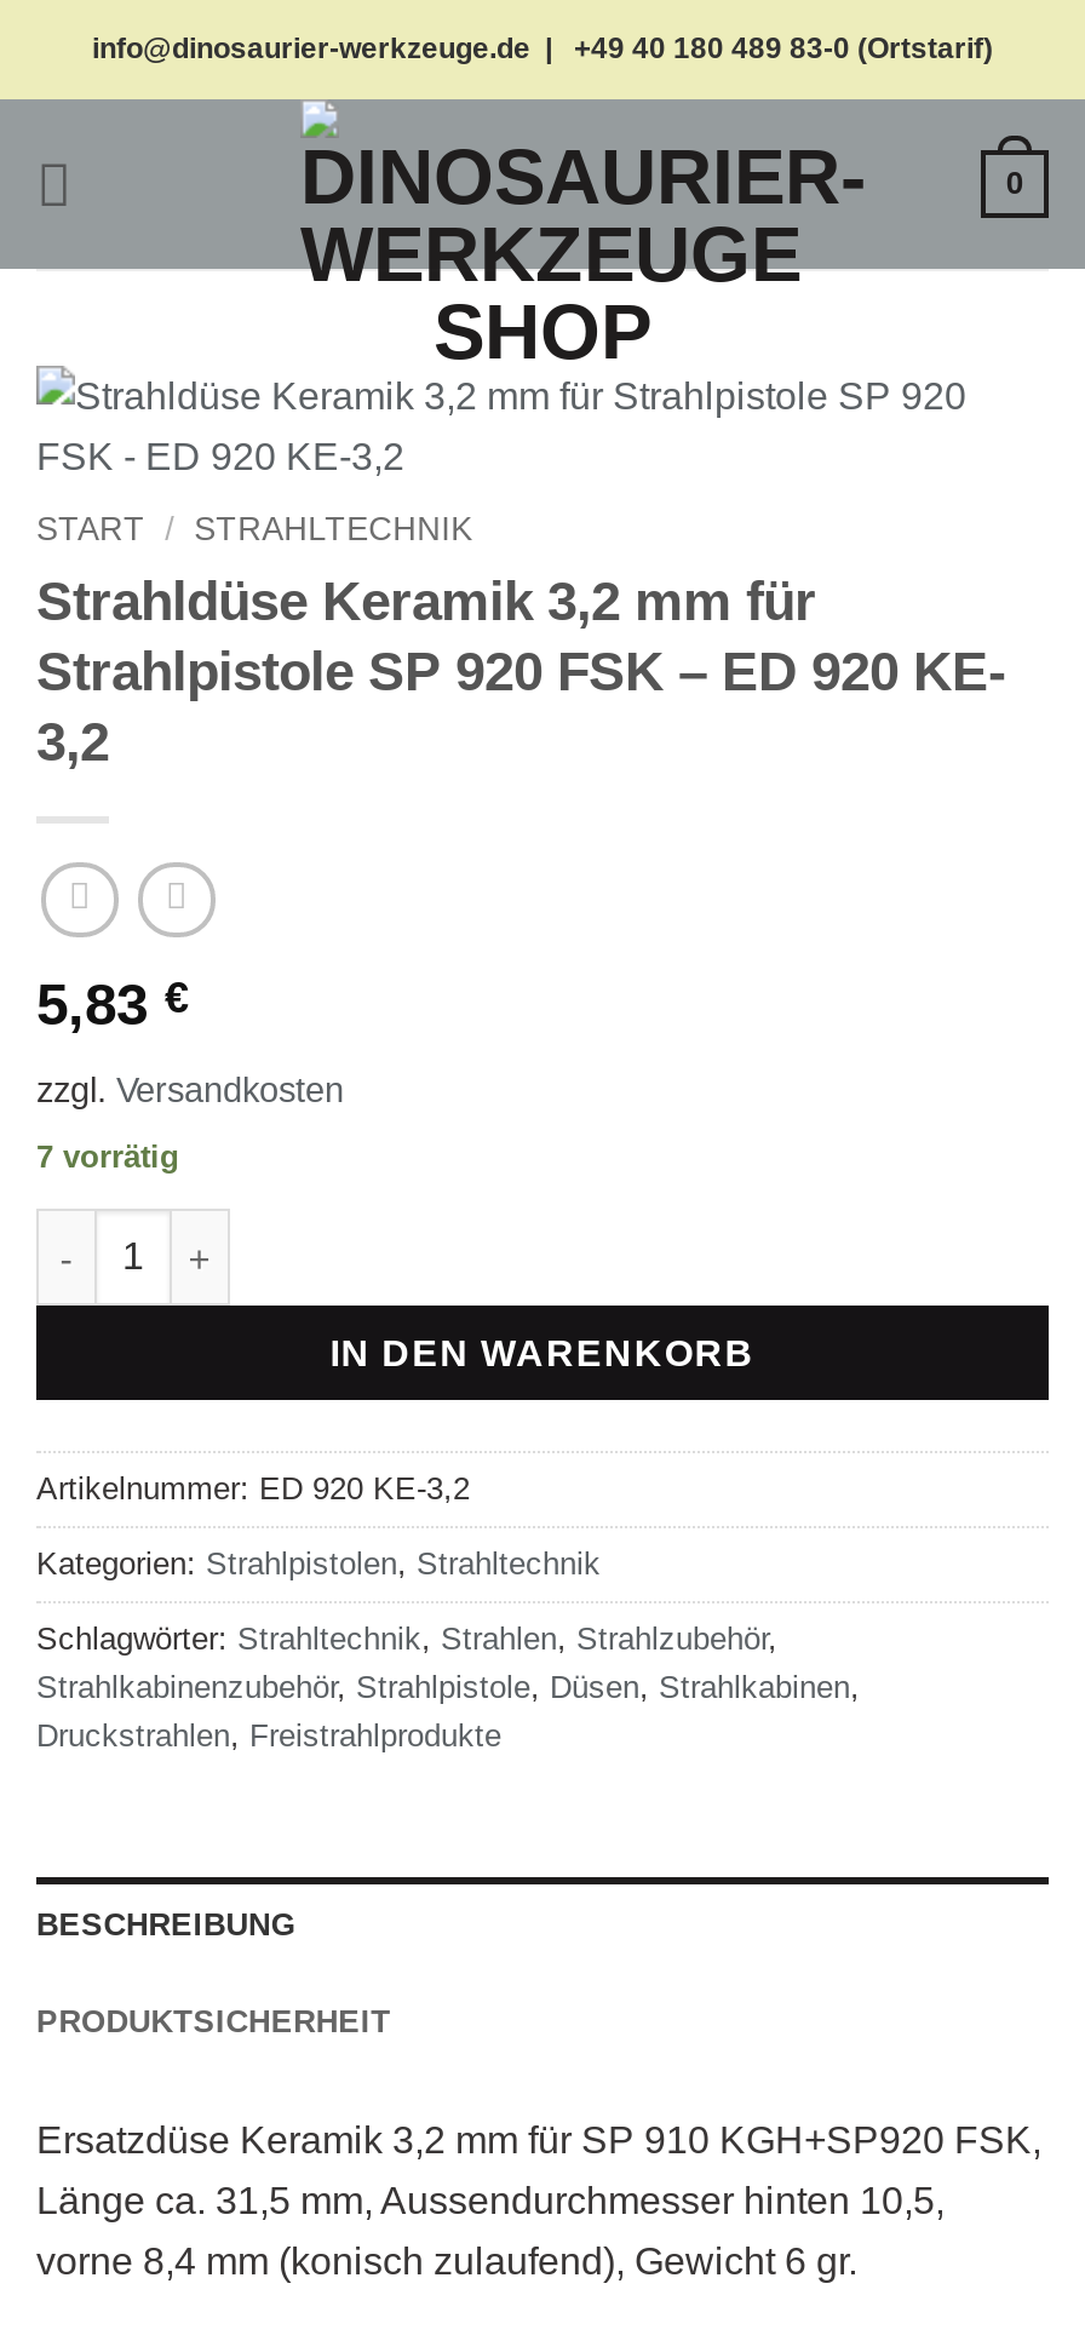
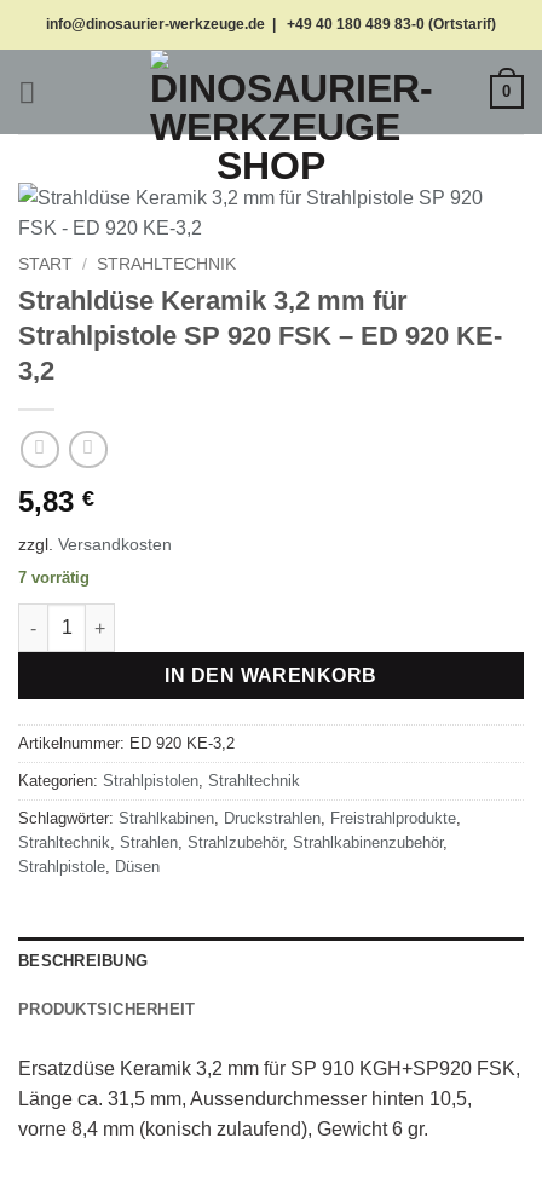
- Schlagwörter: Strahltechnik, Strahlen, Strahlzubehör,
- Strahlkabinenzubehör, Strahlpistole, Düsen, Strahlkabinen,
- Druckstrahlen, Freistrahlprodukte
+ Schlagwörter: Strahlkabinen, Druckstrahlen, Freistrahlprodukte,
+ Strahltechnik, Strahlen, Strahlzubehör, Strahlkabinenzubehör,
+ Strahlpistole, Düsen
